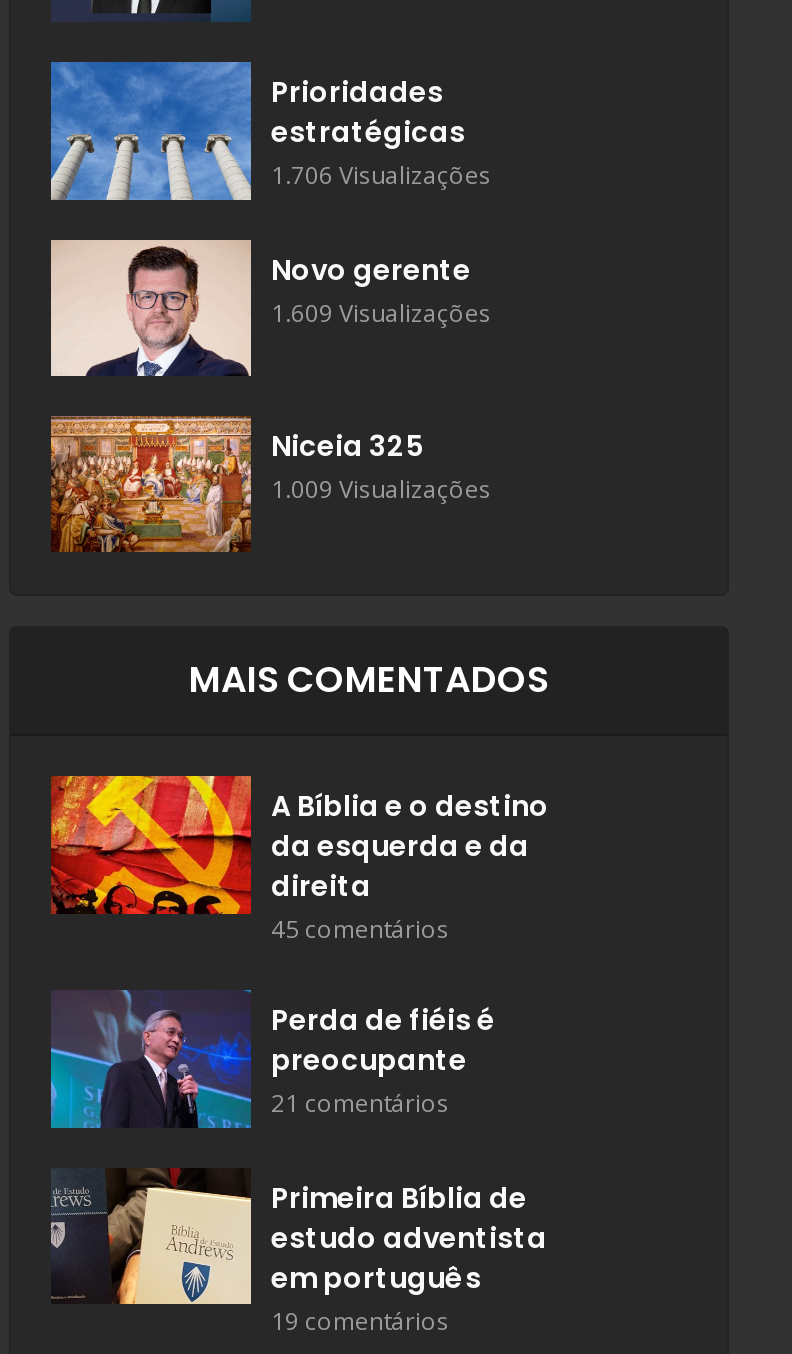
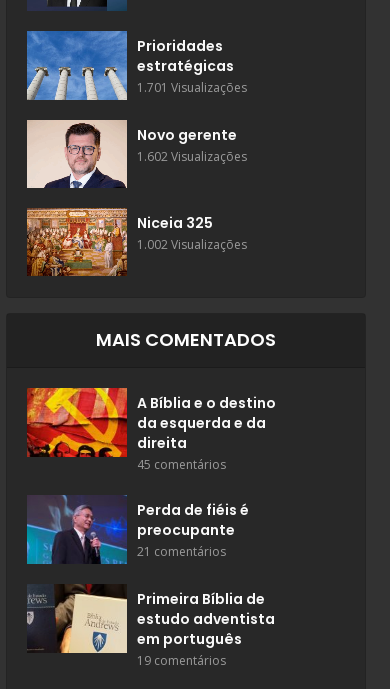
- 1.706 Visualizações
+ 1.701 Visualizações

- 1.609 Visualizações
+ 1.602 Visualizações

- 1.009 Visualizações
+ 1.002 Visualizações
